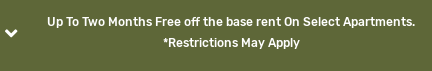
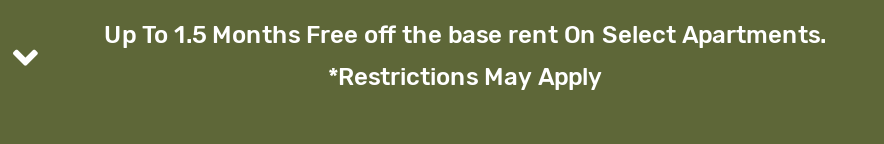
- Up To Two Months Free off the base rent On Select Apartments.
+ Up To 1.5 Months Free off the base rent On Select Apartments.
